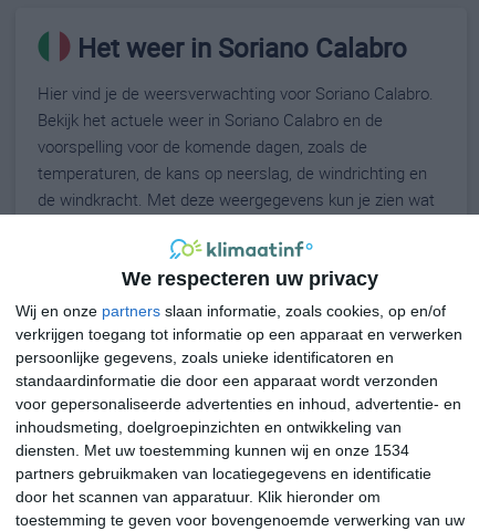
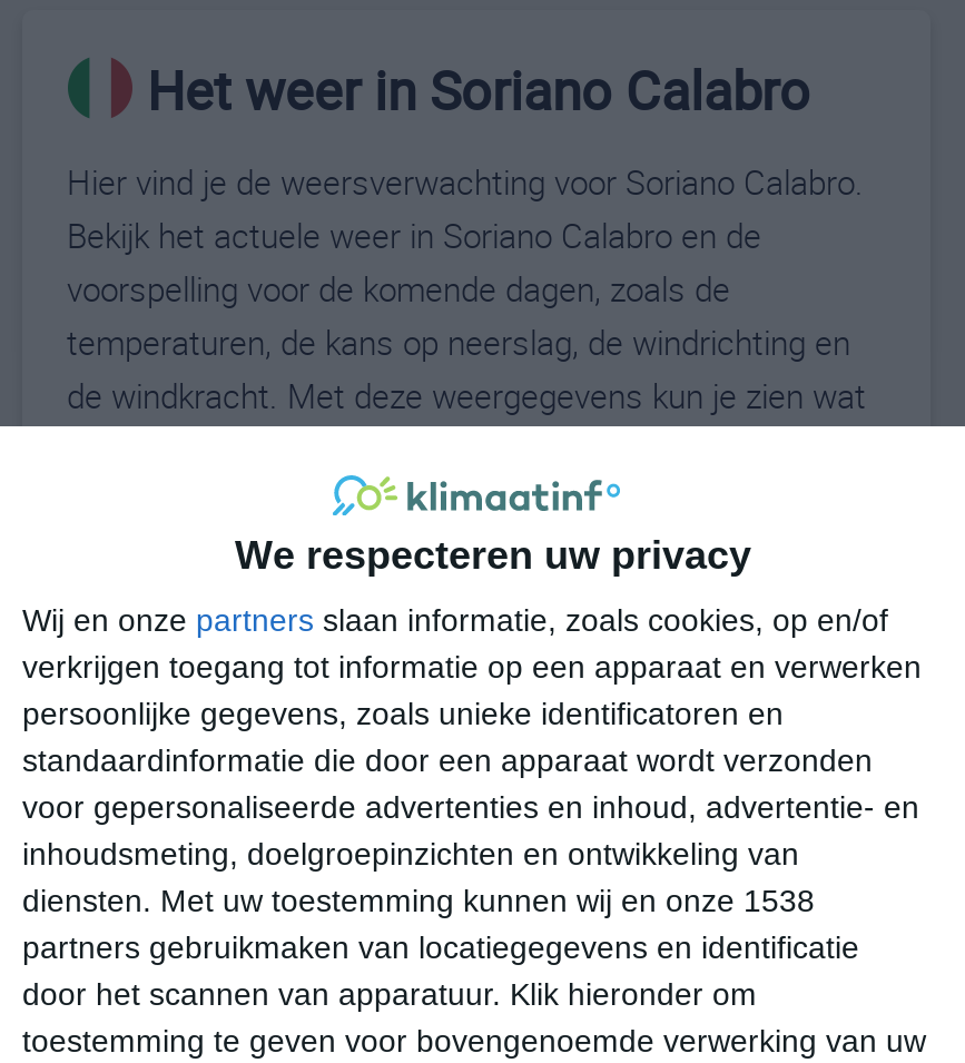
- diensten. Met uw toestemming kunnen wij en onze 1534
+ diensten. Met uw toestemming kunnen wij en onze 1538
